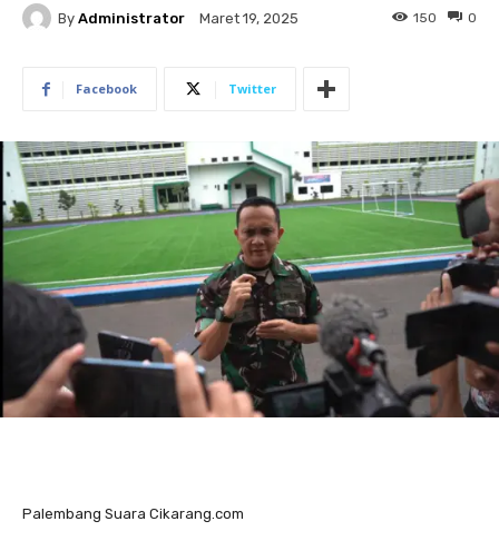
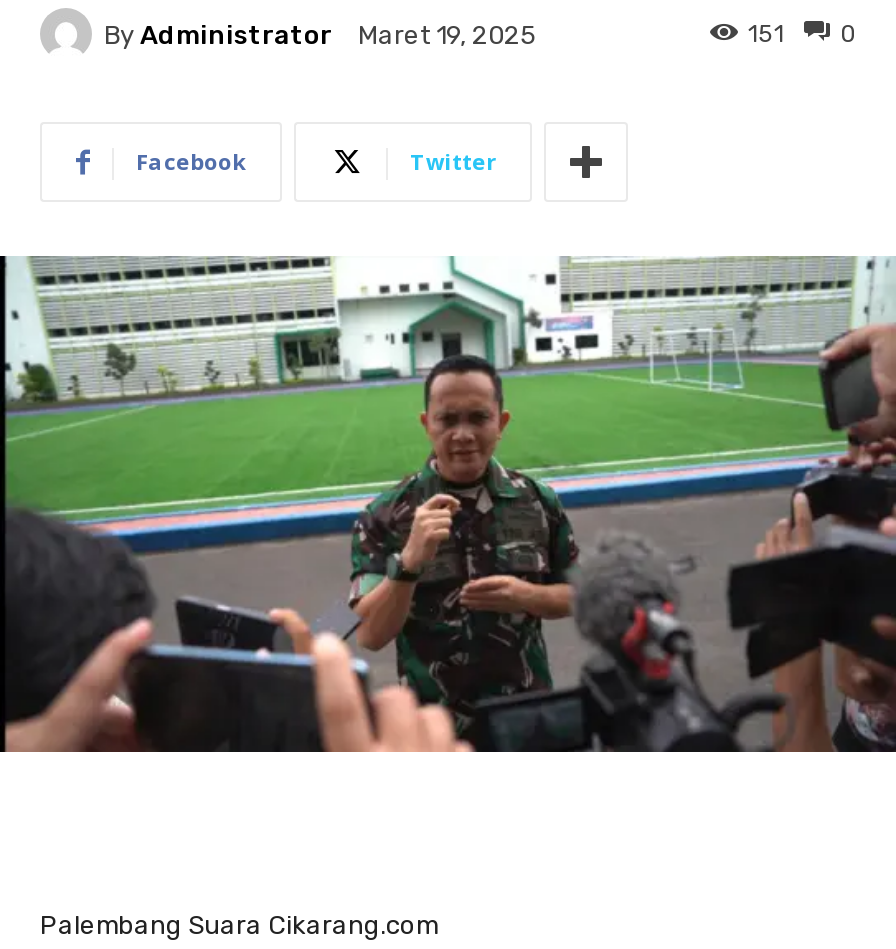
- 150
+ 151
